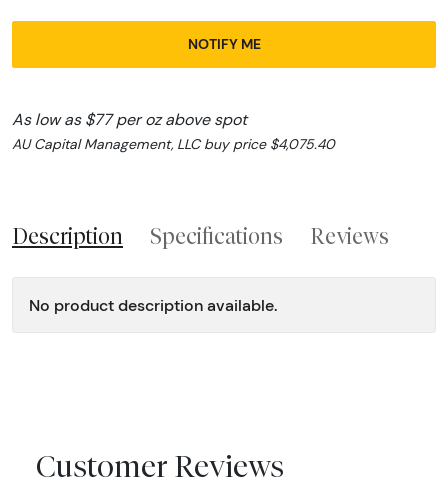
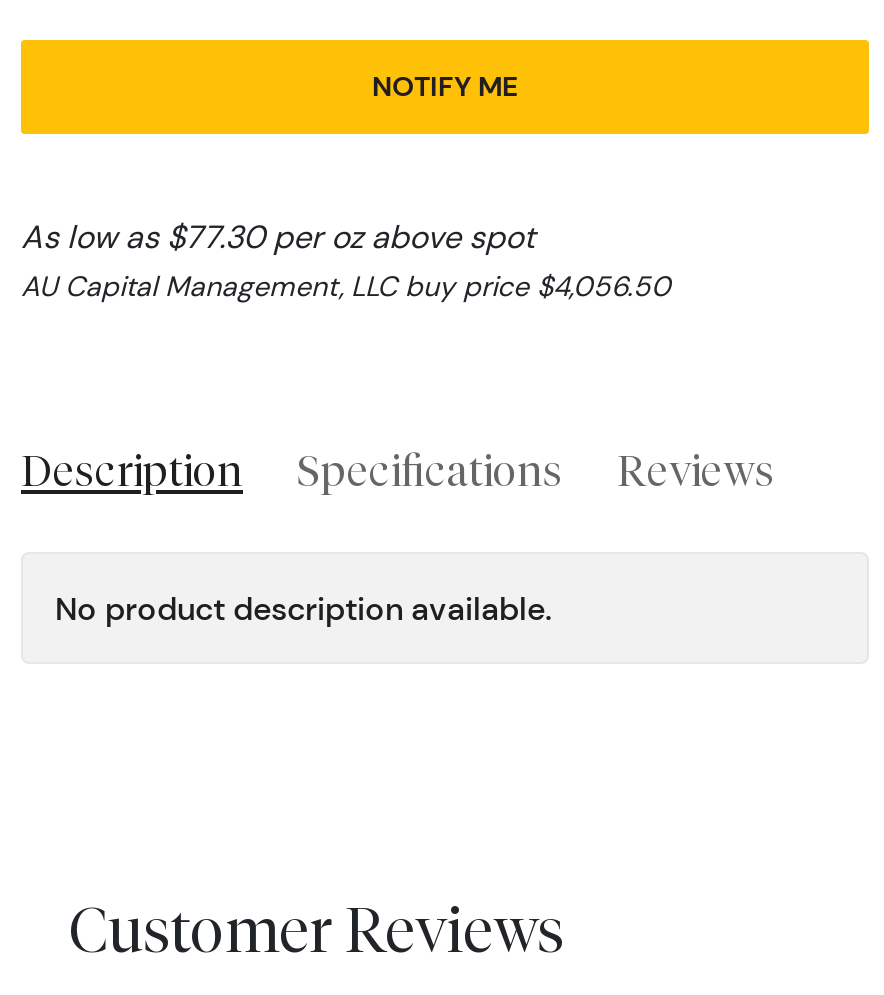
- As low as $77 per oz above spot
+ As low as $77.30 per oz above spot

- AU Capital Management, LLC buy price $4,075.40
+ AU Capital Management, LLC buy price $4,056.50
